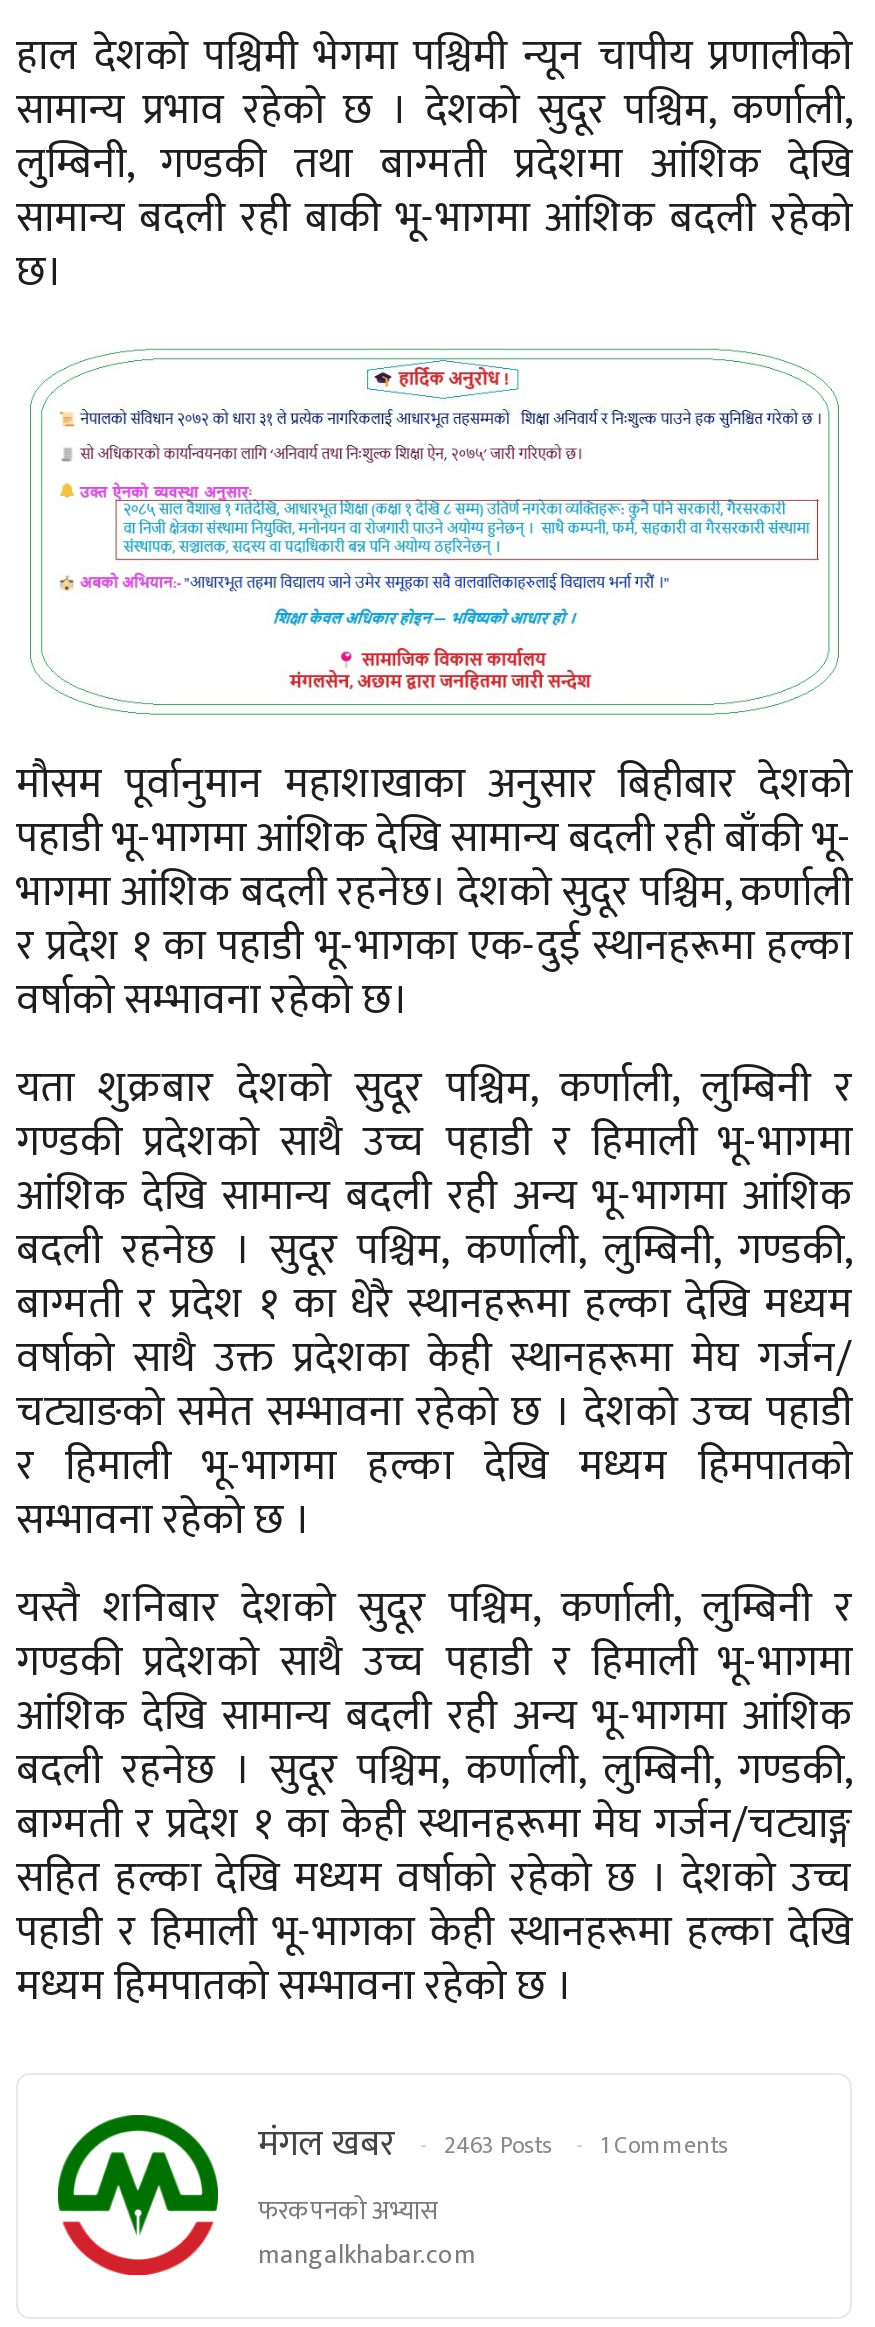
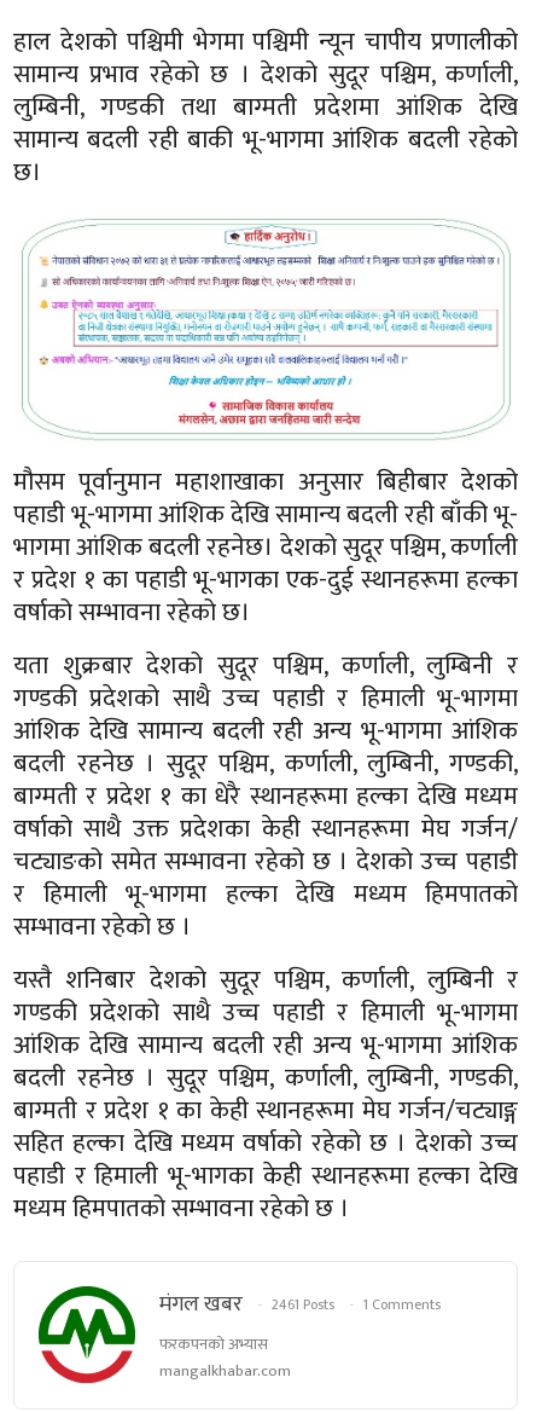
- मंगल खबर 2463 Posts 1 Comments
+ मंगल खबर 2461 Posts 1 Comments
